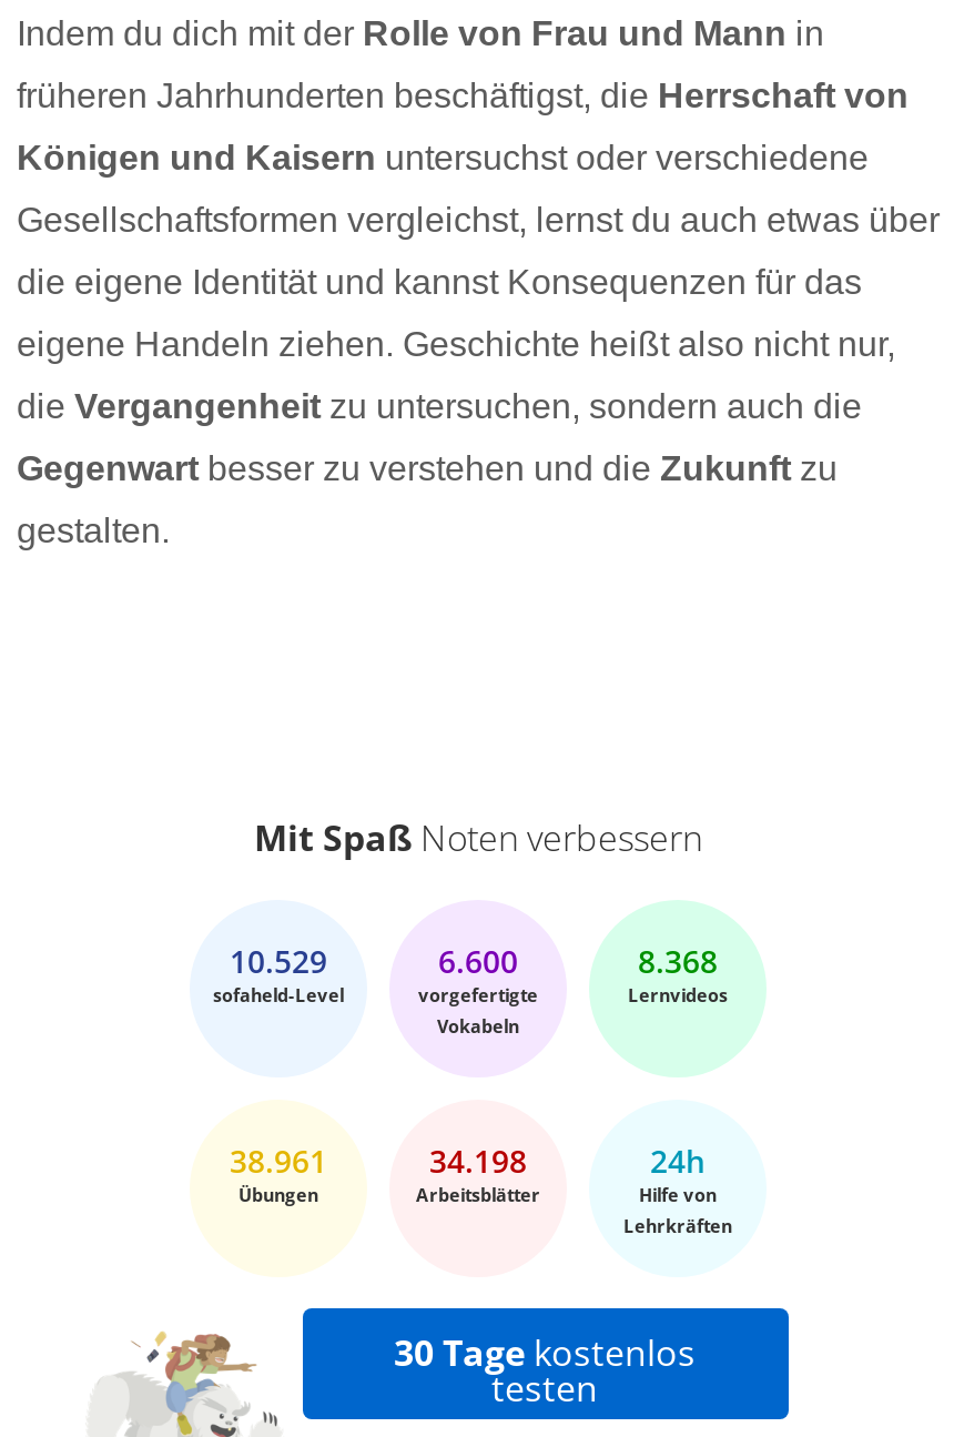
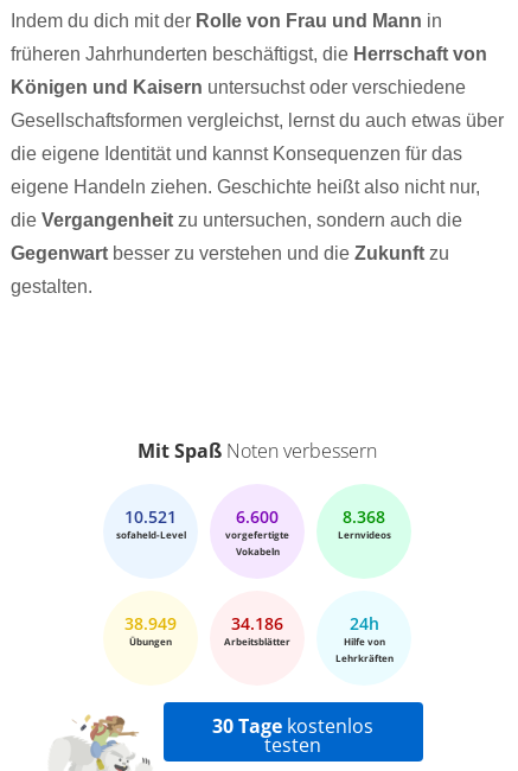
- 10.529
+ 10.521

- 38.961
+ 38.949

- 34.198
+ 34.186
